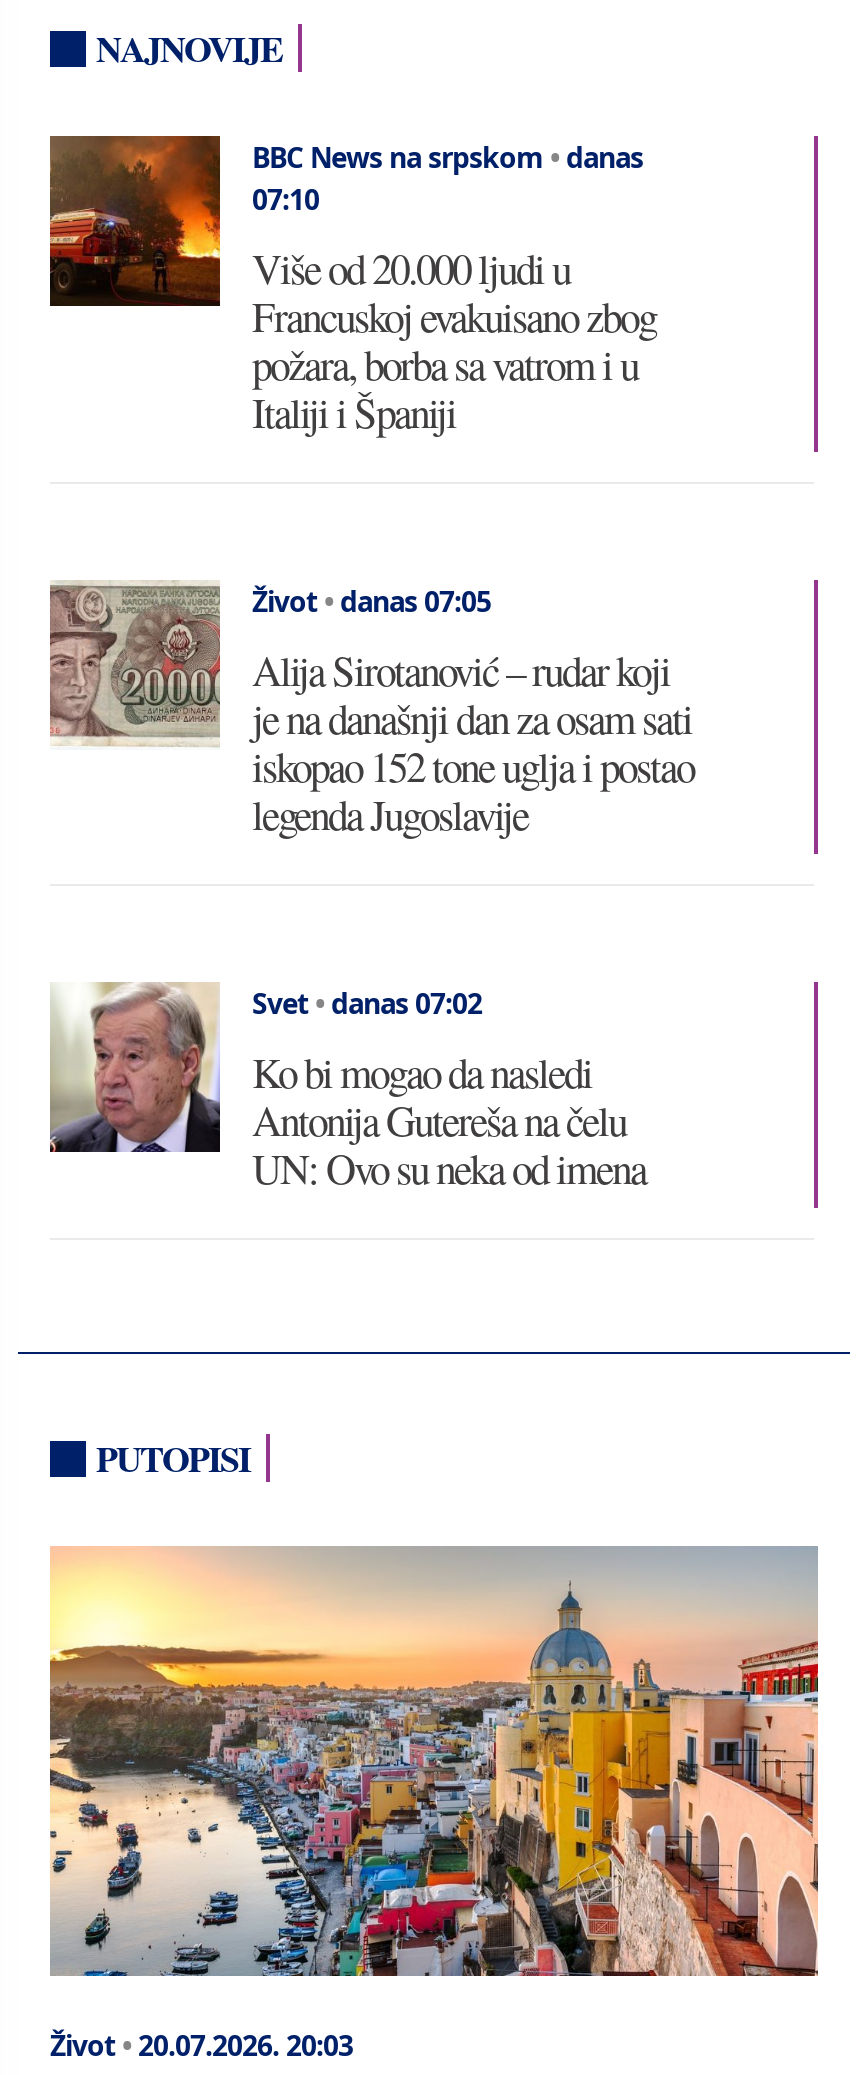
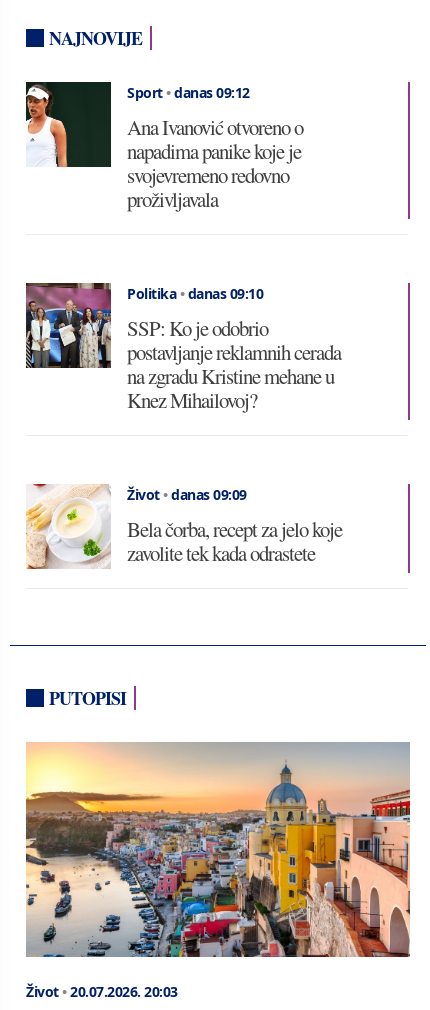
- [image]
- BBC News na srpskom • danas
- 07:10
- Više od 20.000 ljudi u
- Francuskoj evakuisano zbog
- požara, borba sa vatrom i u
- Italiji i Španiji
+ [image]
+ Sport • danas 09:12
+ Ana Ivanović otvoreno o
+ napadima panike koje je
+ svojevremeno redovno
+ proživljavala

- [image]
- Život • danas 07:05
- Alija Sirotanović – rudar koji
- je na današnji dan za osam sati
- iskopao 152 tone uglja i postao
- legenda Jugoslavije
+ [image]
+ Politika • danas 09:10
+ SSP: Ko je odobrio
+ postavljanje reklamnih cerada
+ na zgradu Kristine mehane u
+ Knez Mihailovoj?

- [image]
- Svet • danas 07:02
- Ko bi mogao da nasledi
- Antonija Gutereša na čelu
- UN: Ovo su neka od imena
+ [image]
+ Život • danas 09:09
+ Bela čorba, recept za jelo koje
+ zavolite tek kada odrastete
